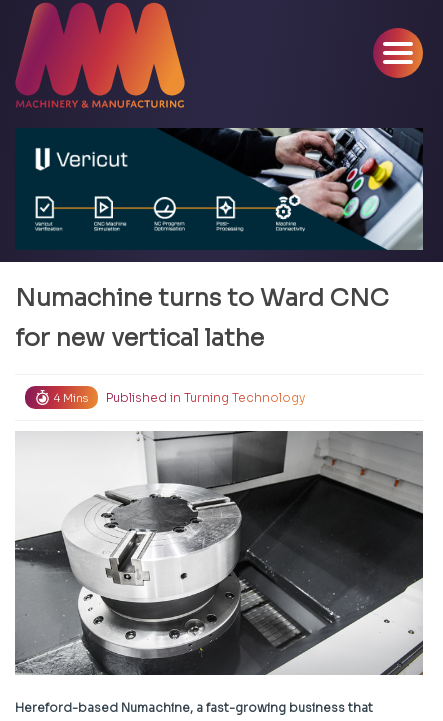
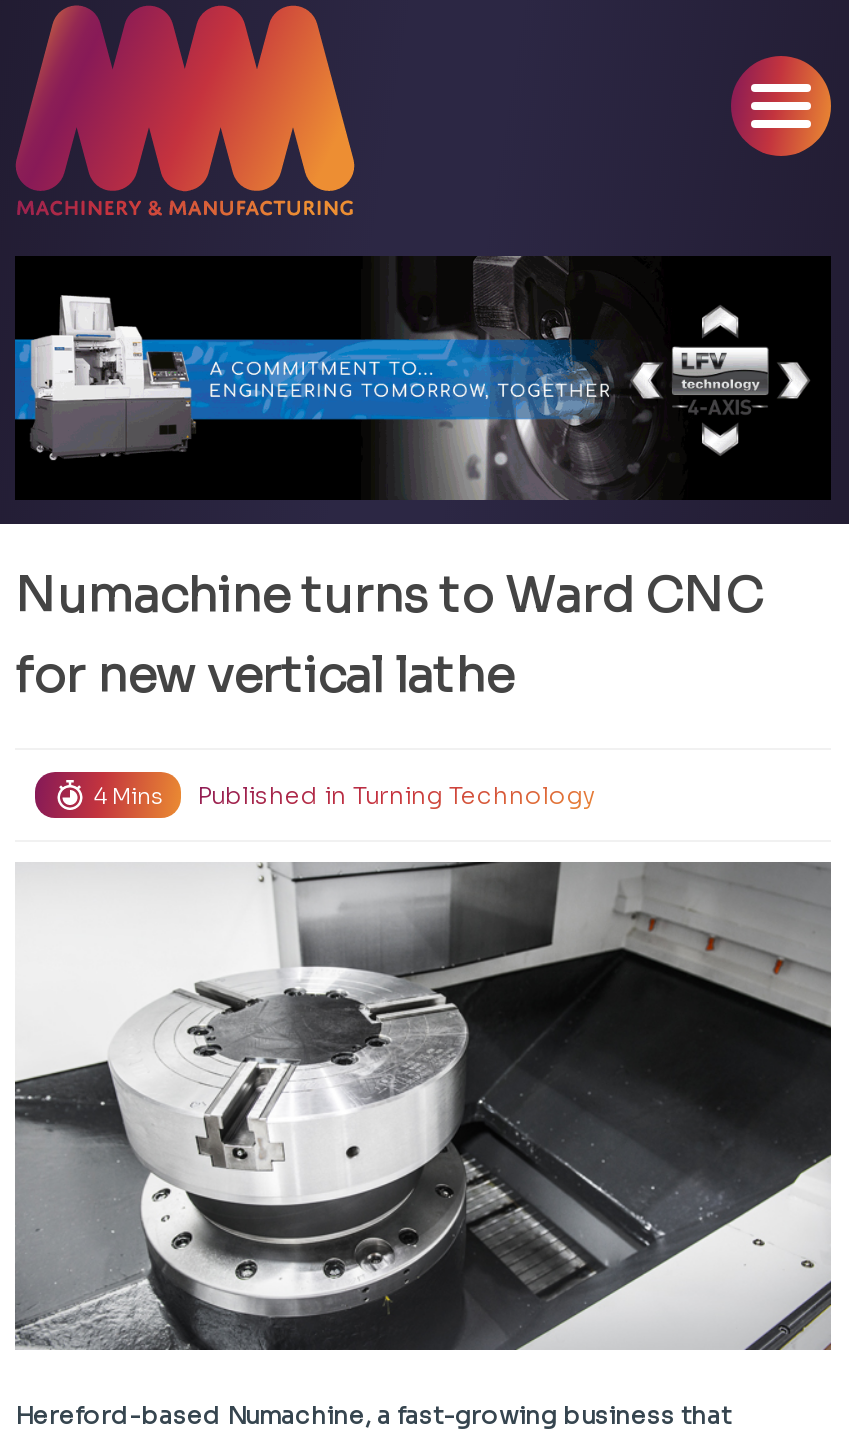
- [image]
+ [image]
